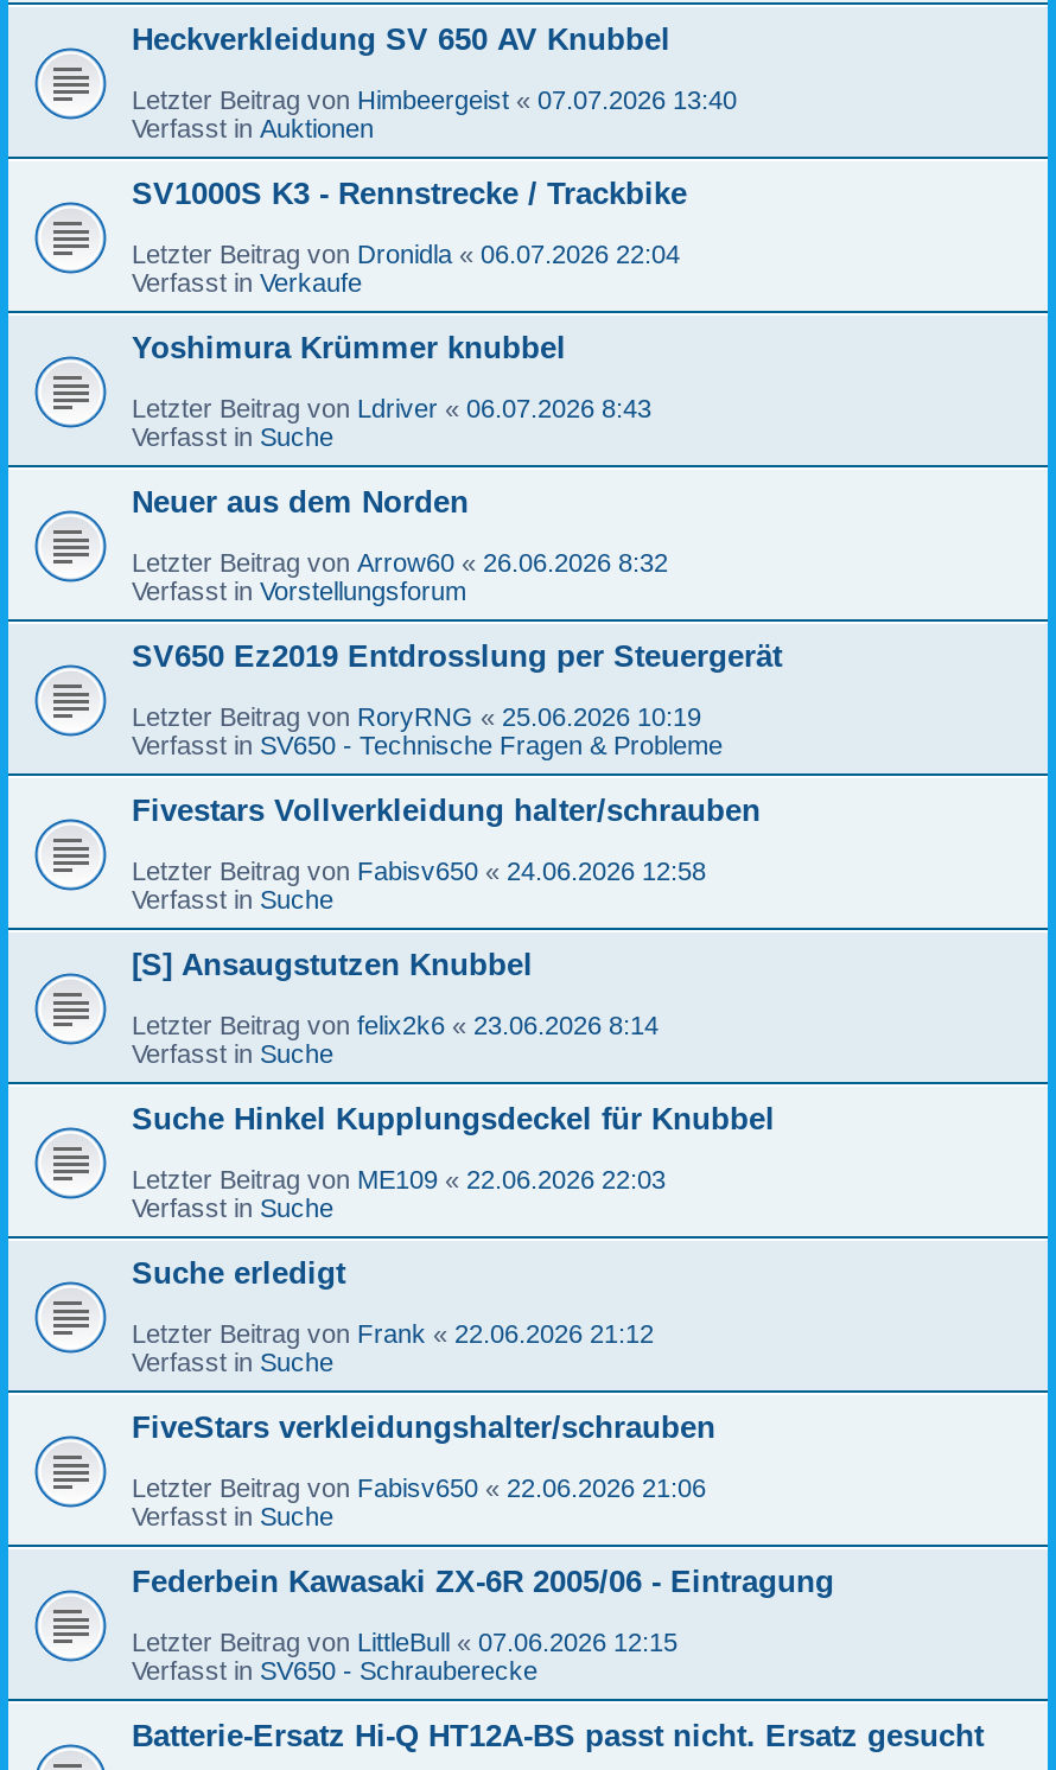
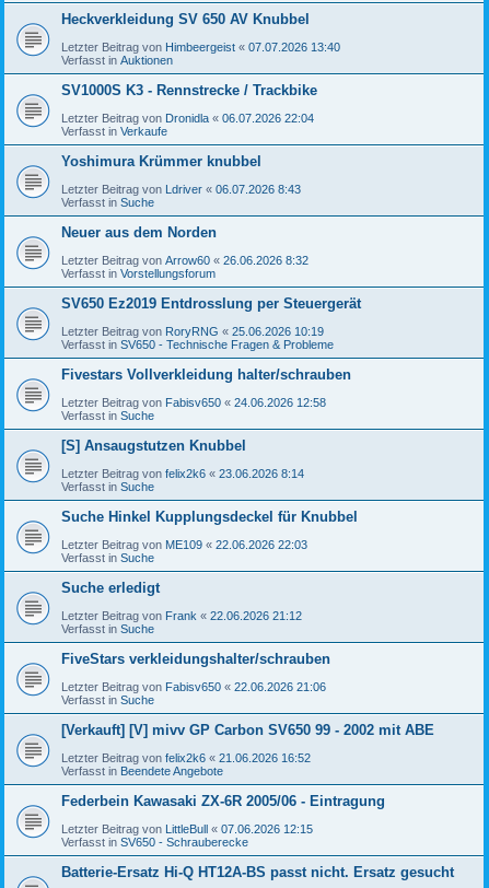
+ [Verkauft] [V] mivv GP Carbon SV650 99 - 2002 mit ABE
+ Letzter Beitrag von felix2k6 «21.06.2026 16:52
+ Verfasst in Beendete Angebote
